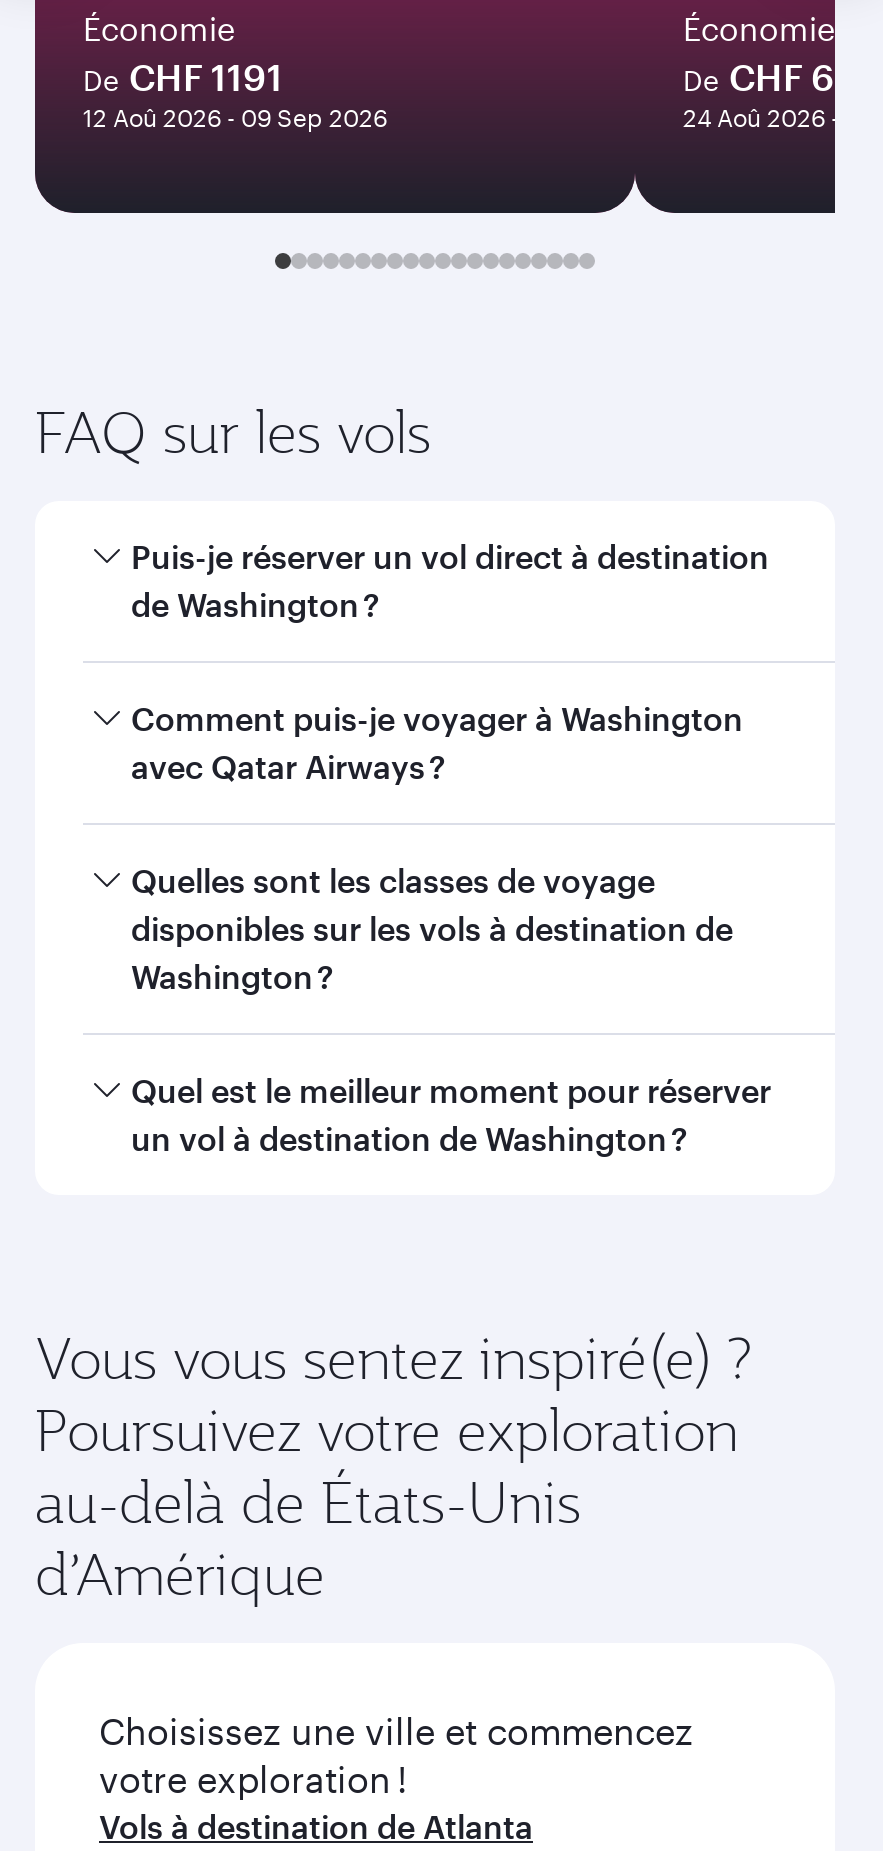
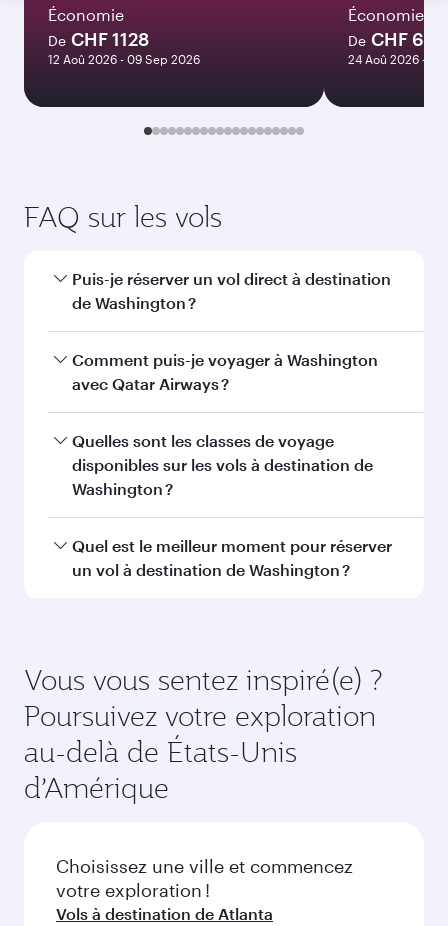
- De CHF 1191
+ De CHF 1128
